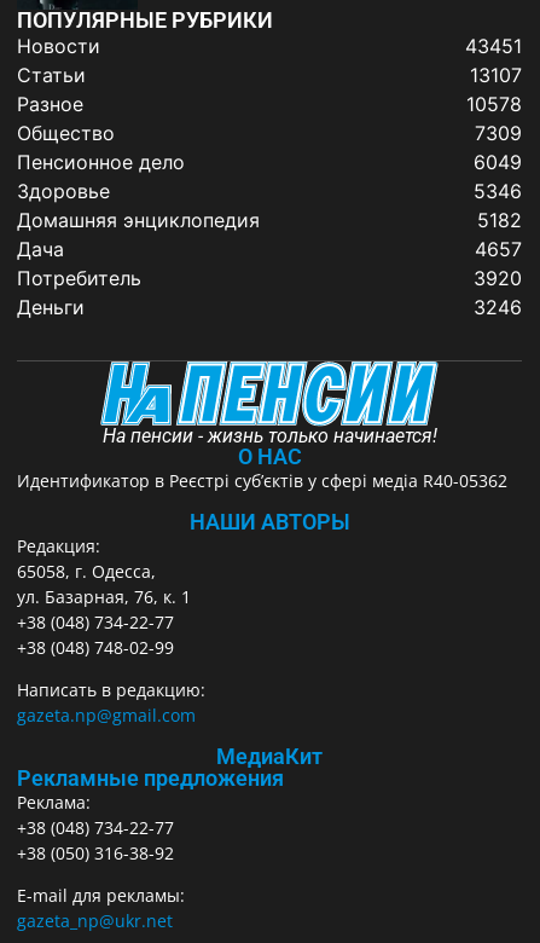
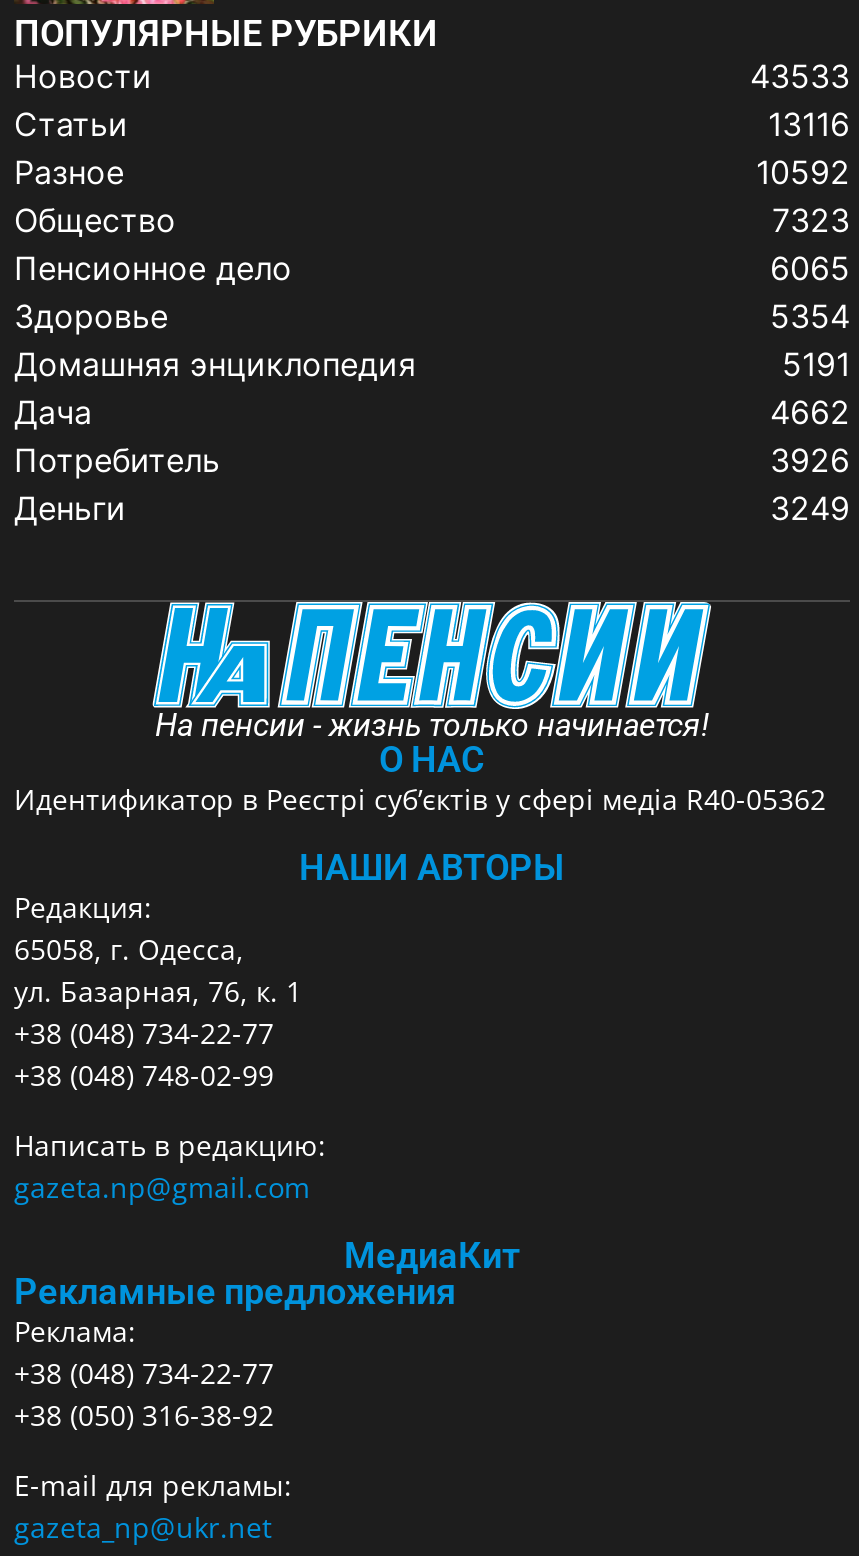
- 43451
+ 43533

- 13107
+ 13116

- 10578
+ 10592

- 7309
+ 7323

- 6049
+ 6065

- 5346
+ 5354

- 5182
+ 5191

- 4657
+ 4662

- 3920
+ 3926

- 3246
+ 3249
